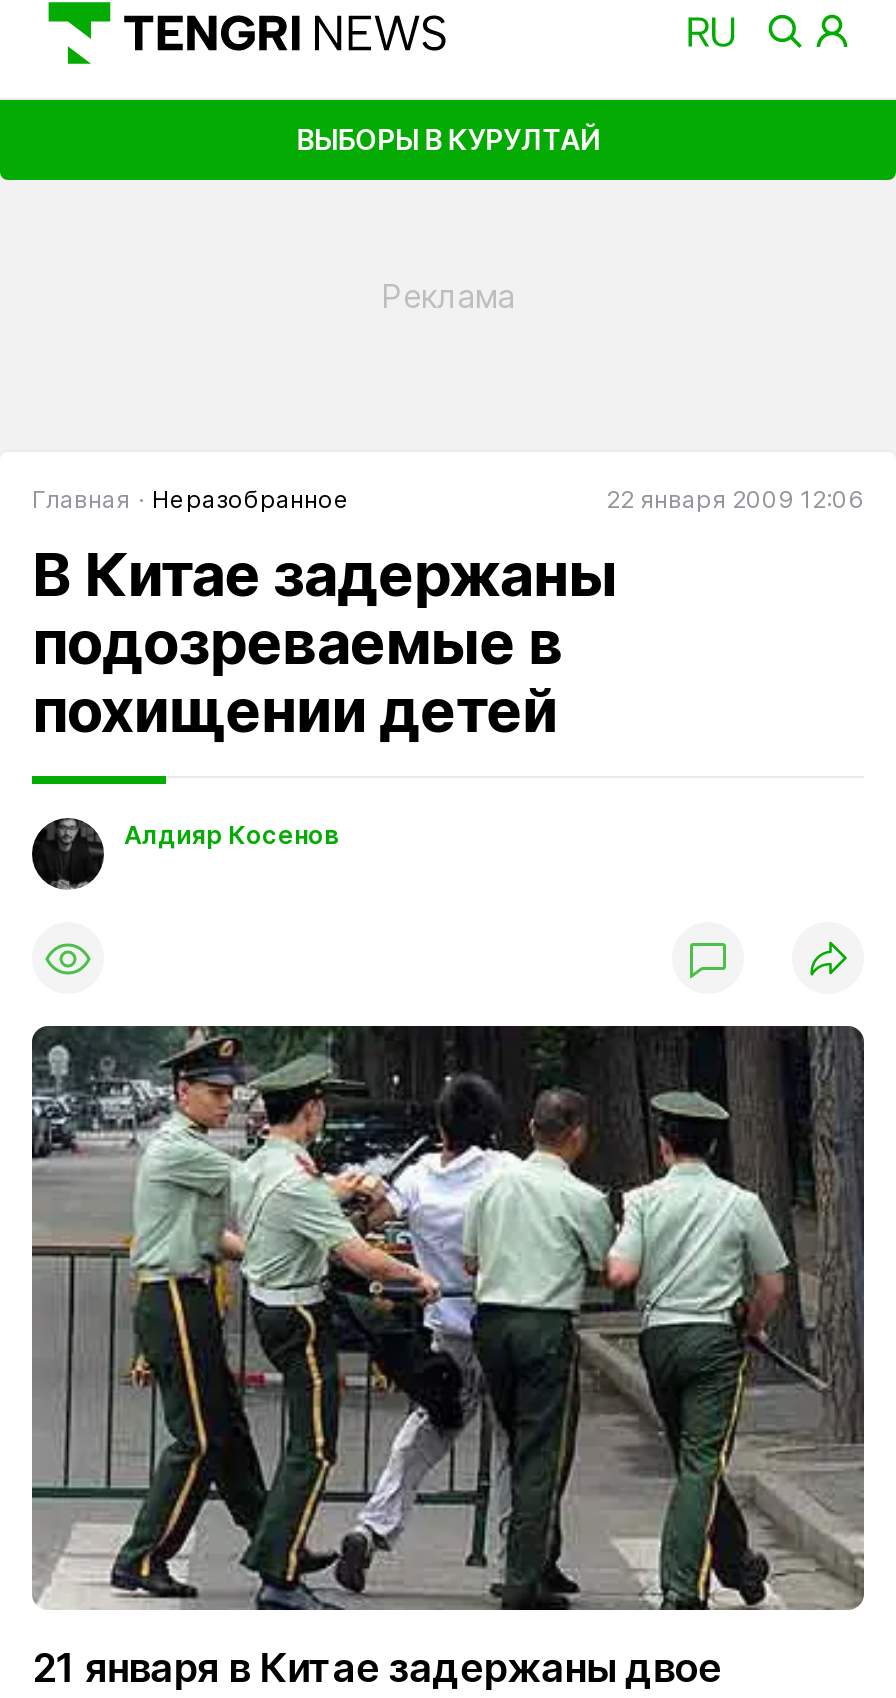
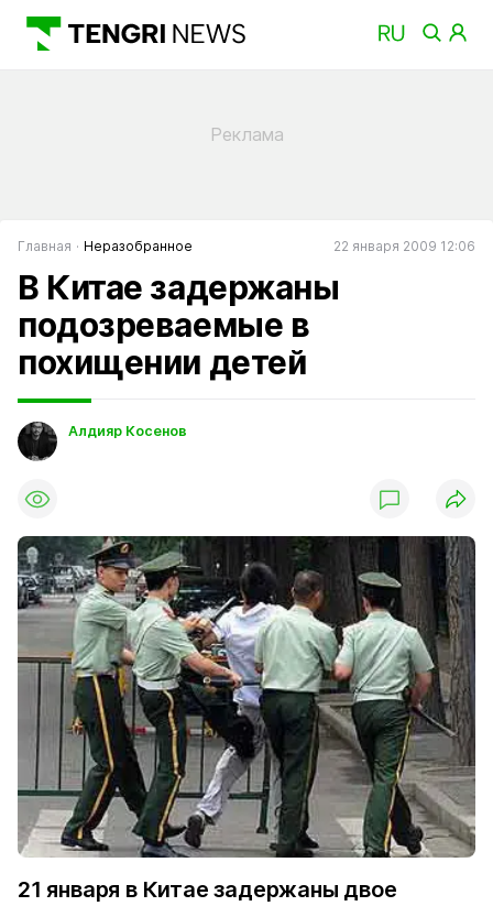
- ВЫБОРЫ В КУРУЛТАЙ
